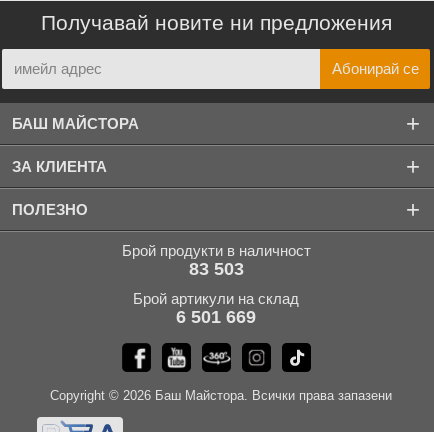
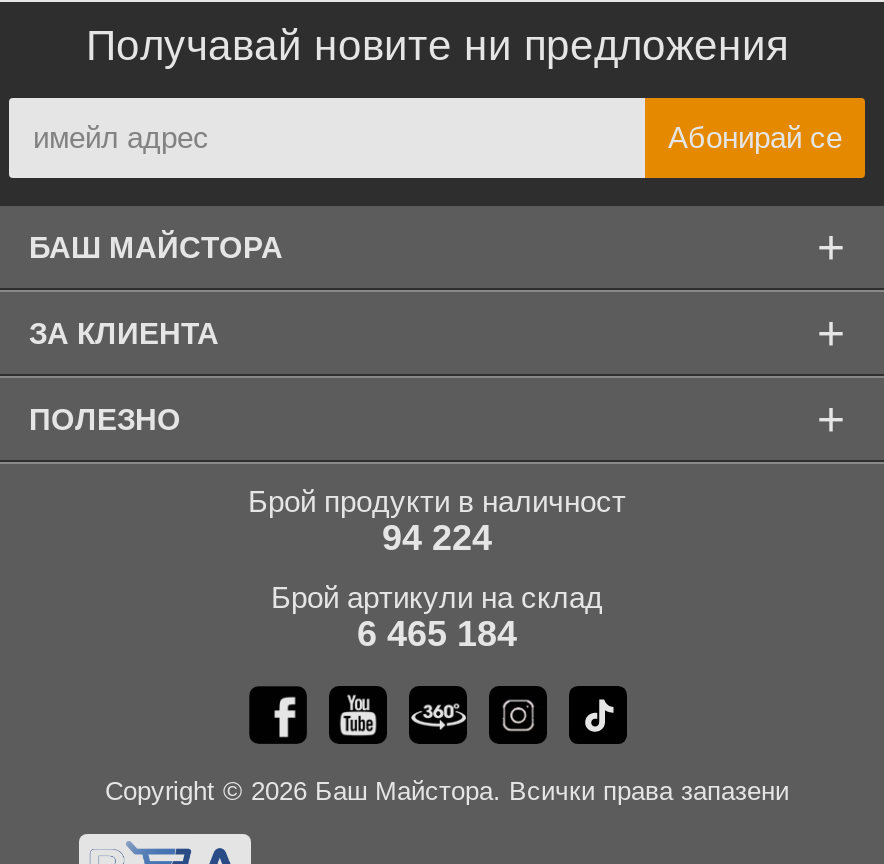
- 83 503
+ 94 224

- 6 501 669
+ 6 465 184
